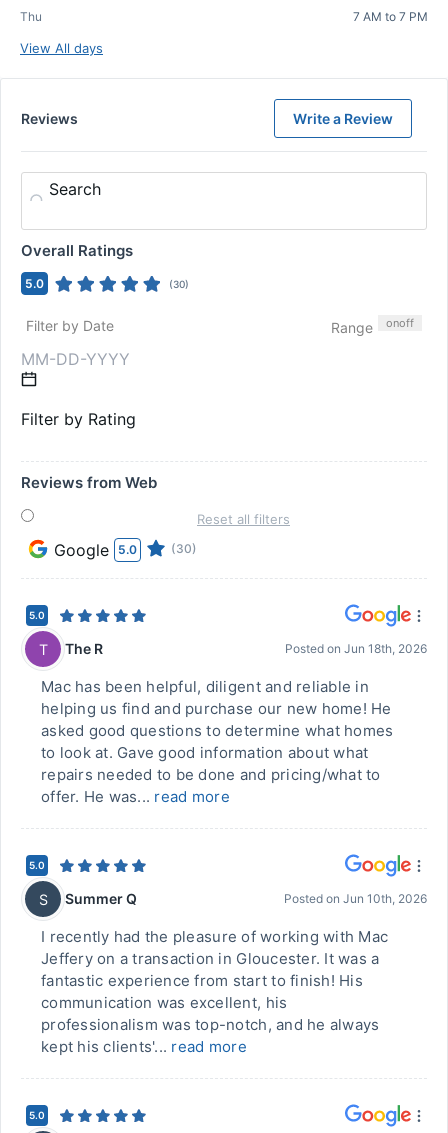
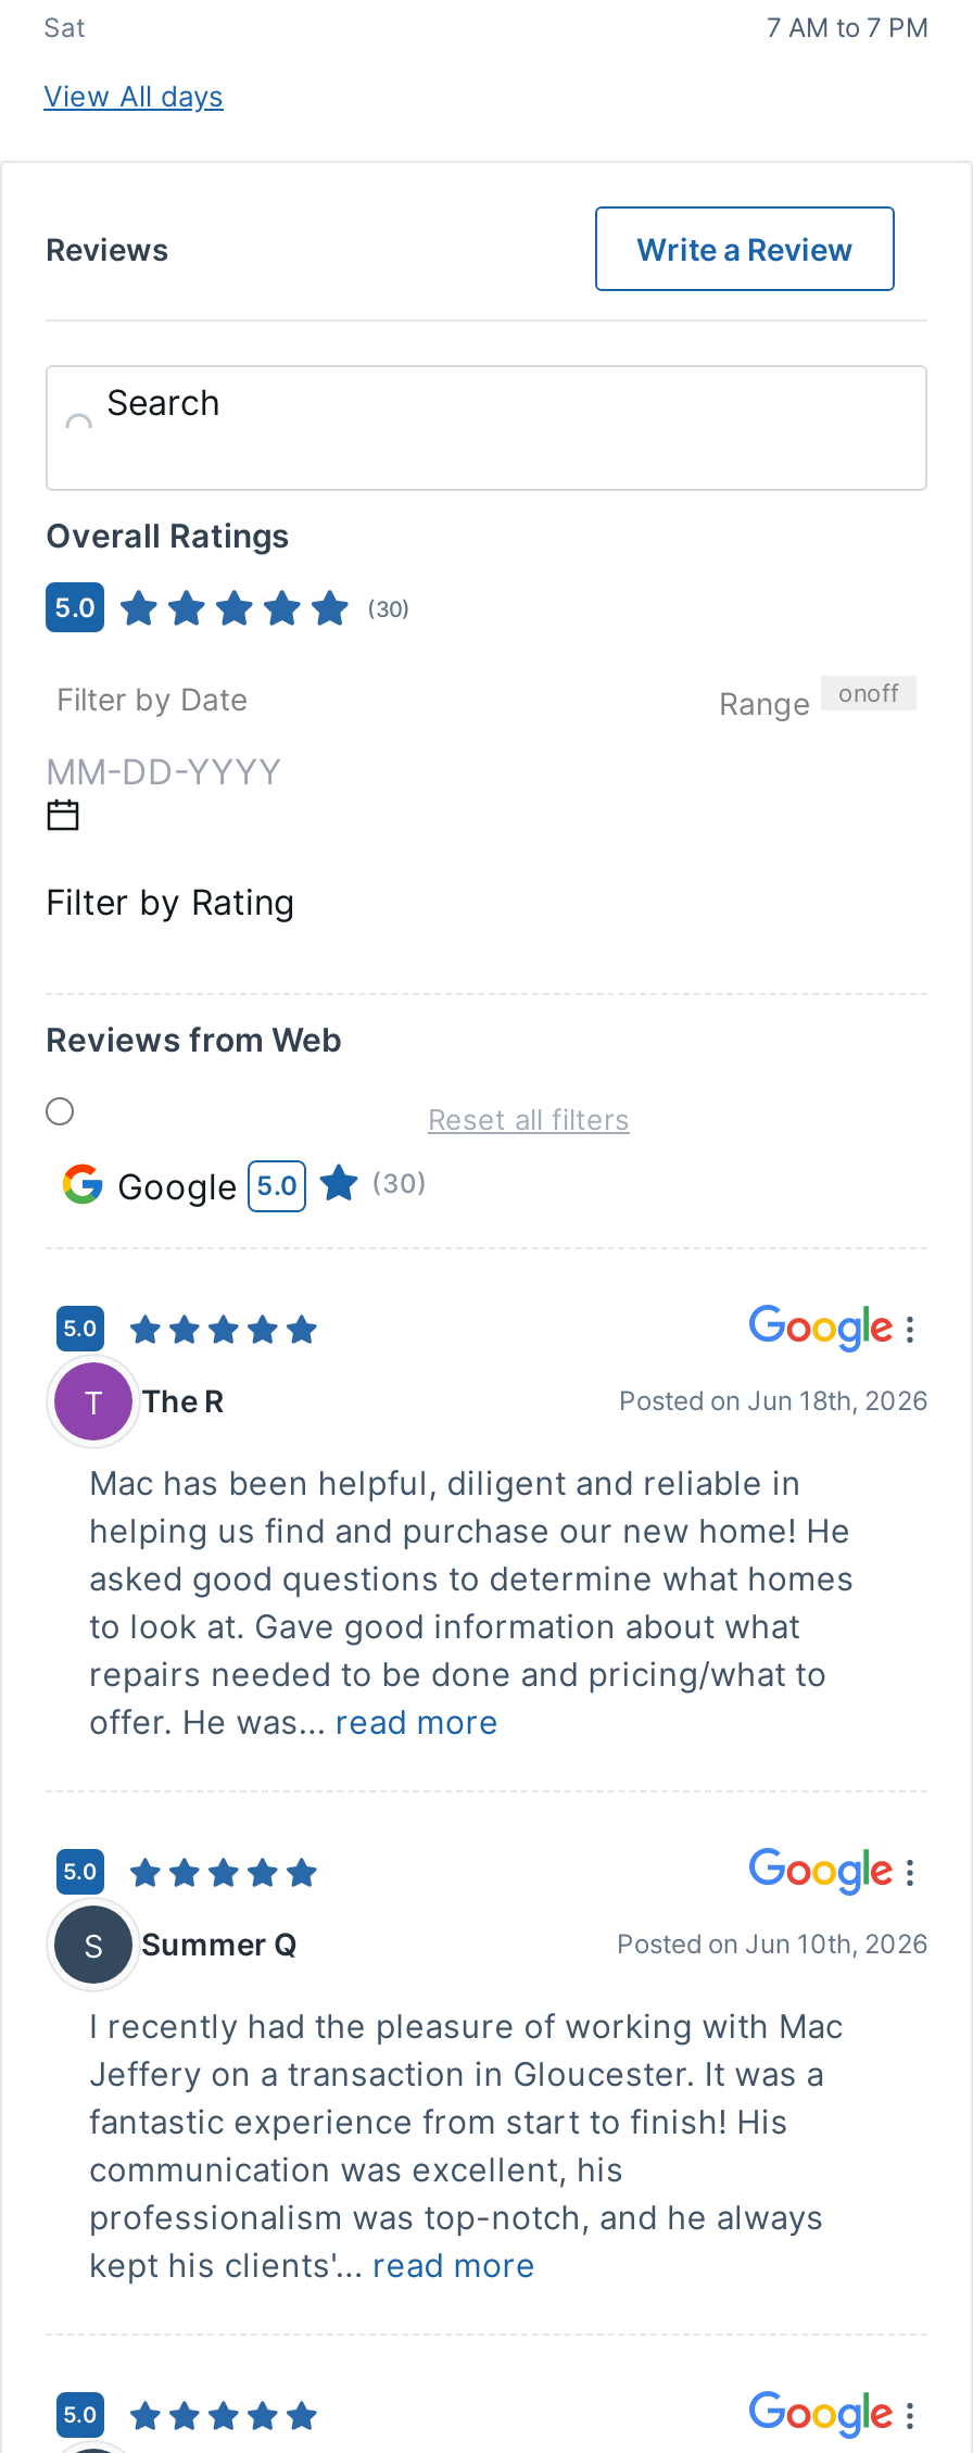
- Thu
+ Sat
